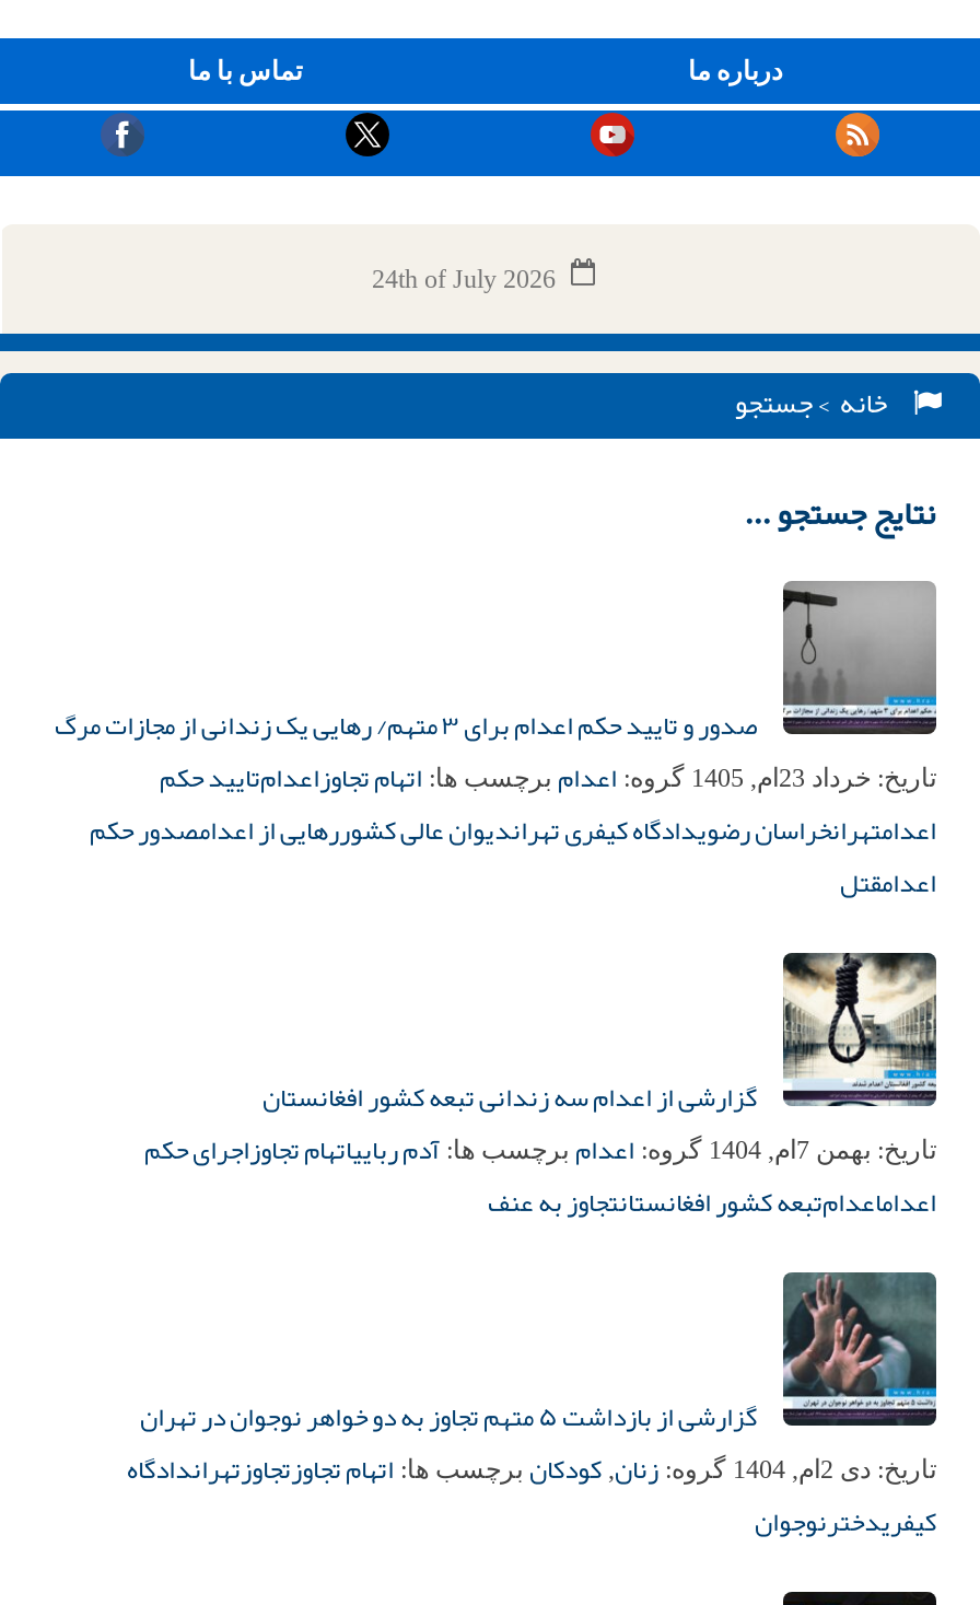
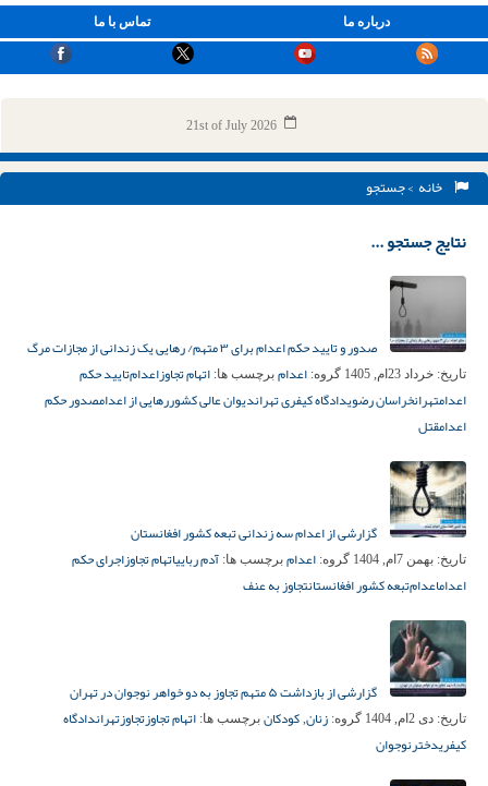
- 24th of July 2026
+ 21st of July 2026
